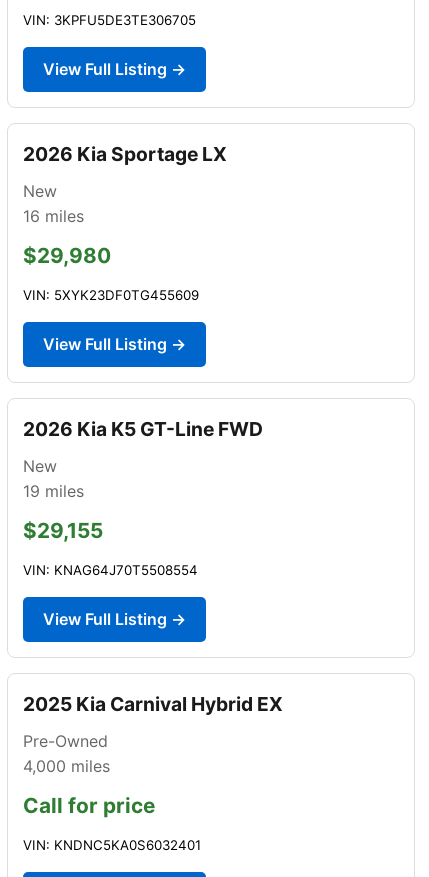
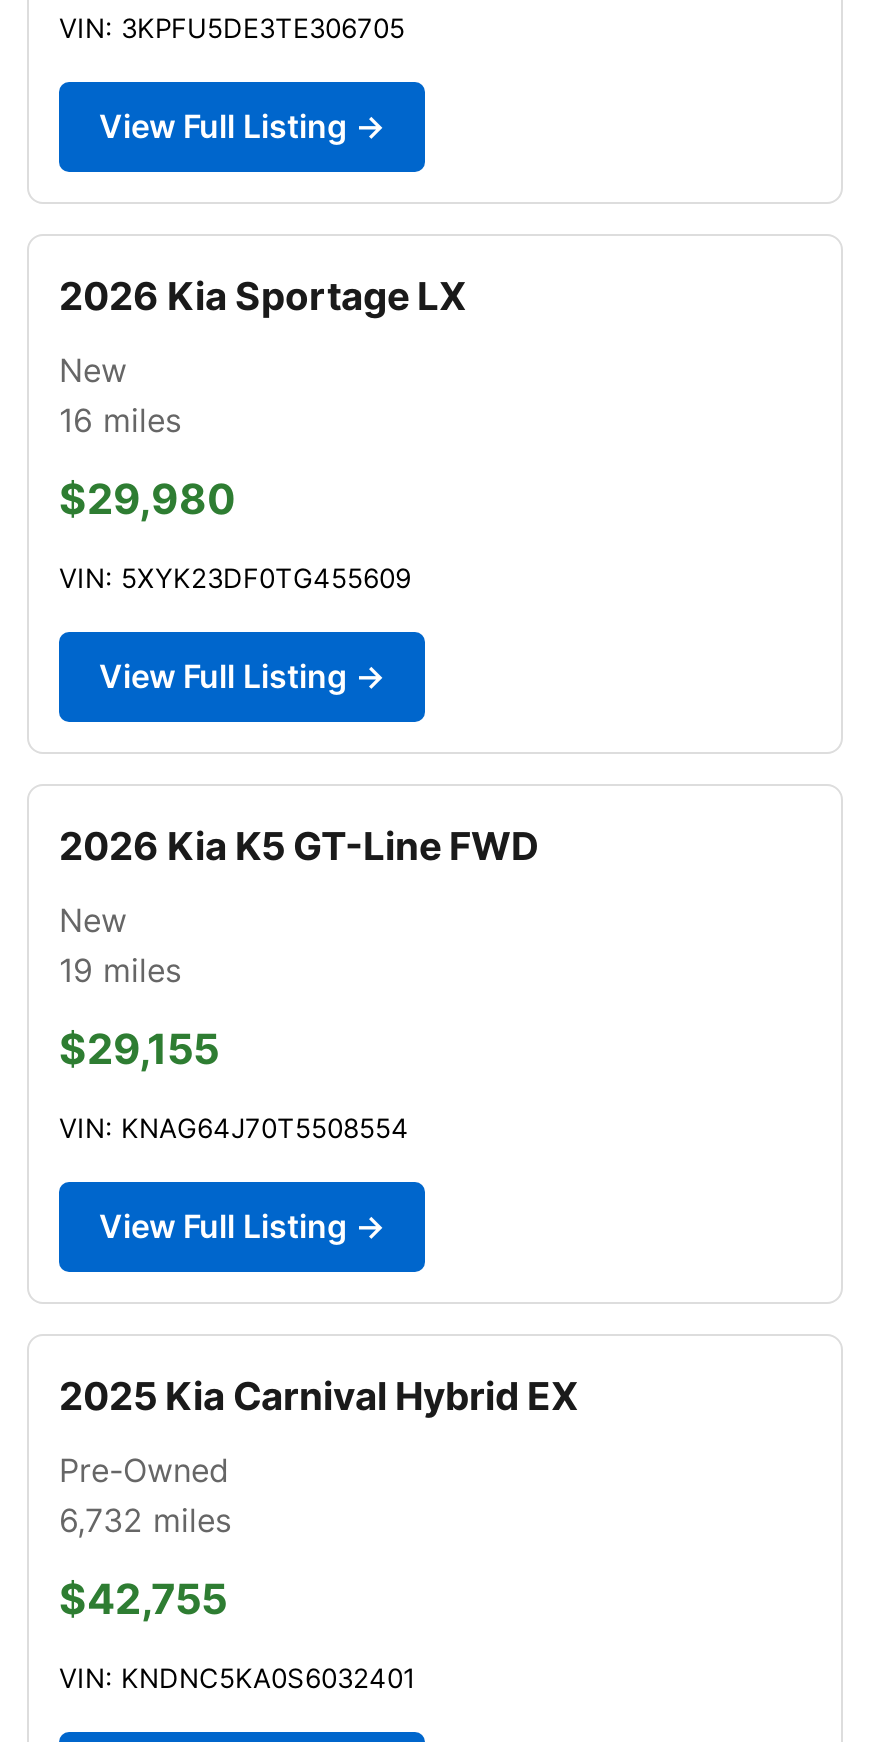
- 4,000 miles
+ 6,732 miles

- Call for price
+ $42,755
